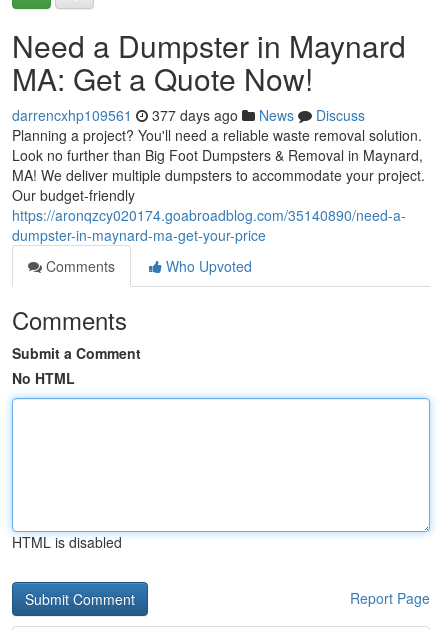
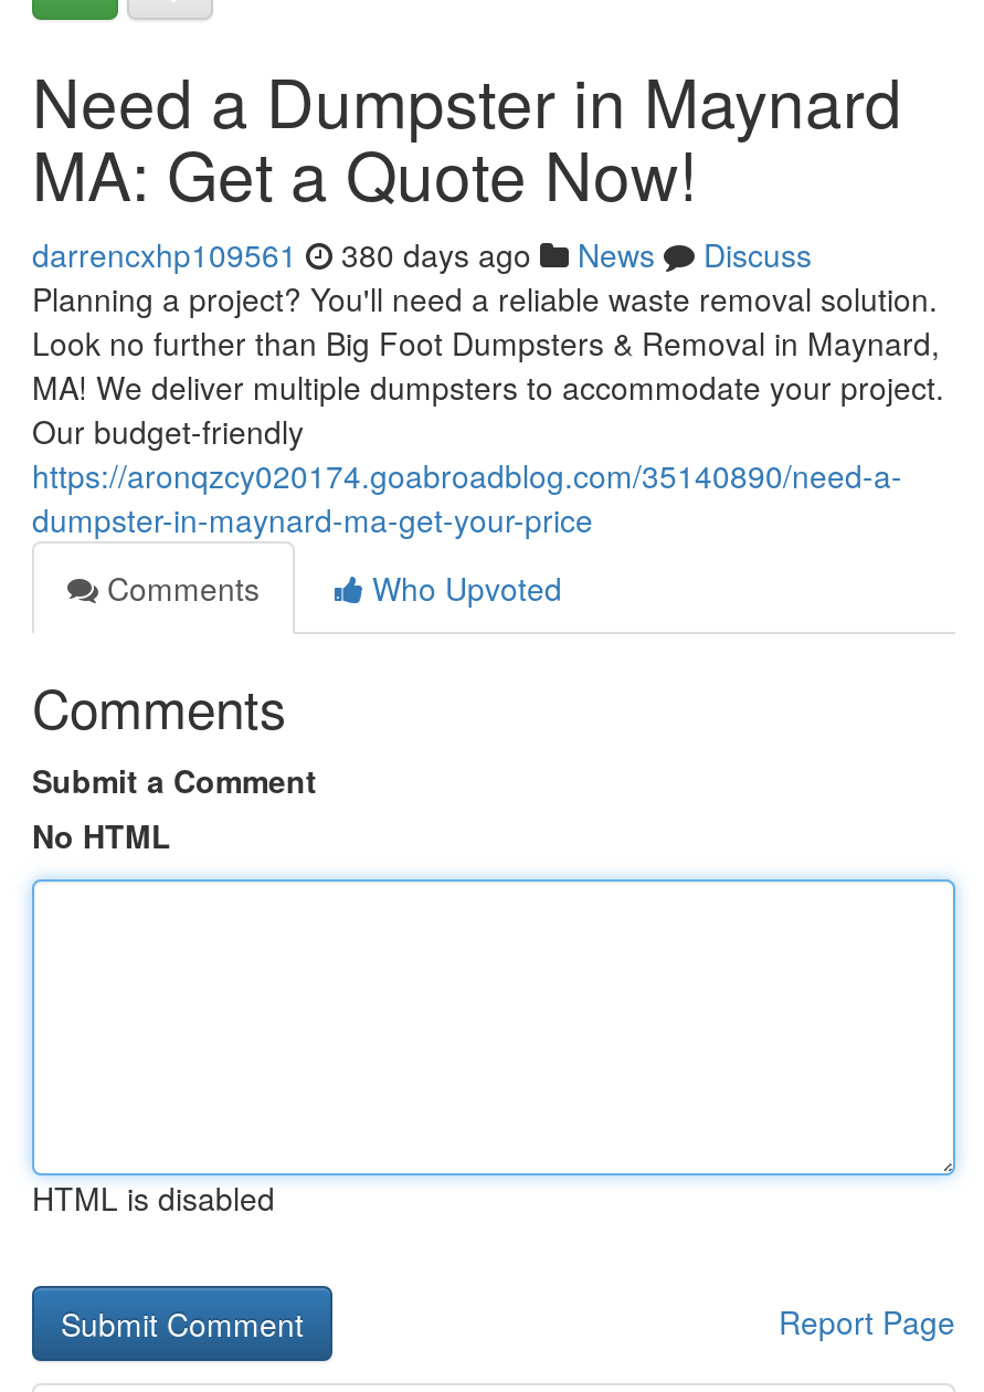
- darrencxhp109561 377 days ago News Discuss
+ darrencxhp109561 380 days ago News Discuss
